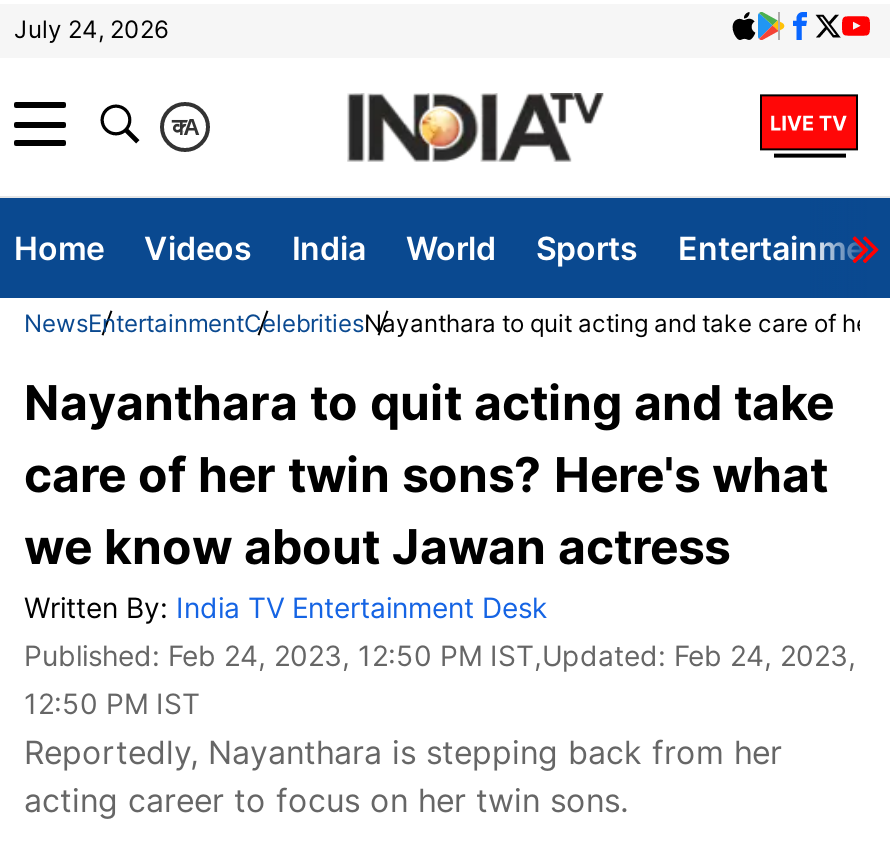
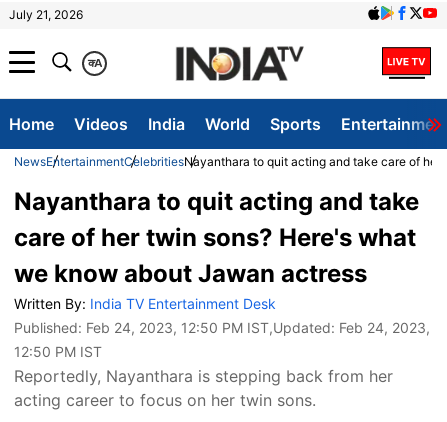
- July 24, 2026
+ July 21, 2026
